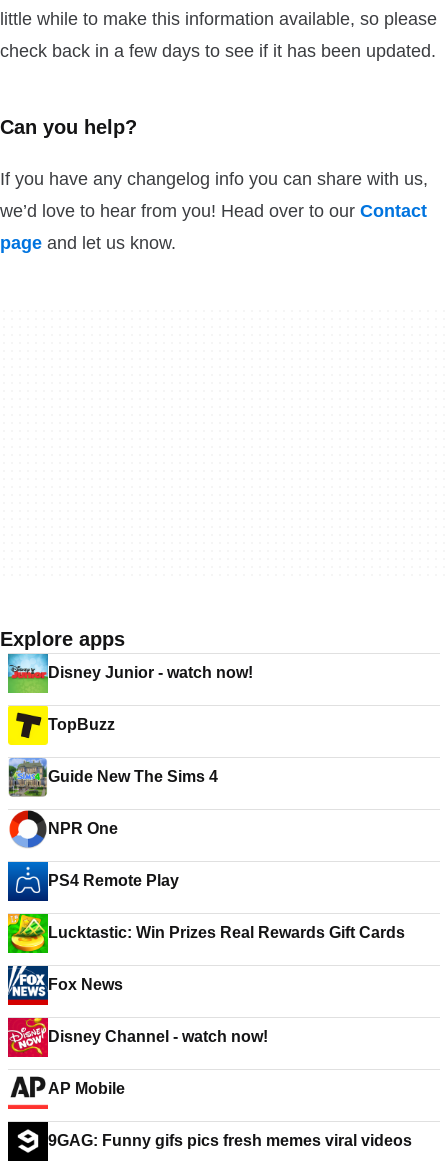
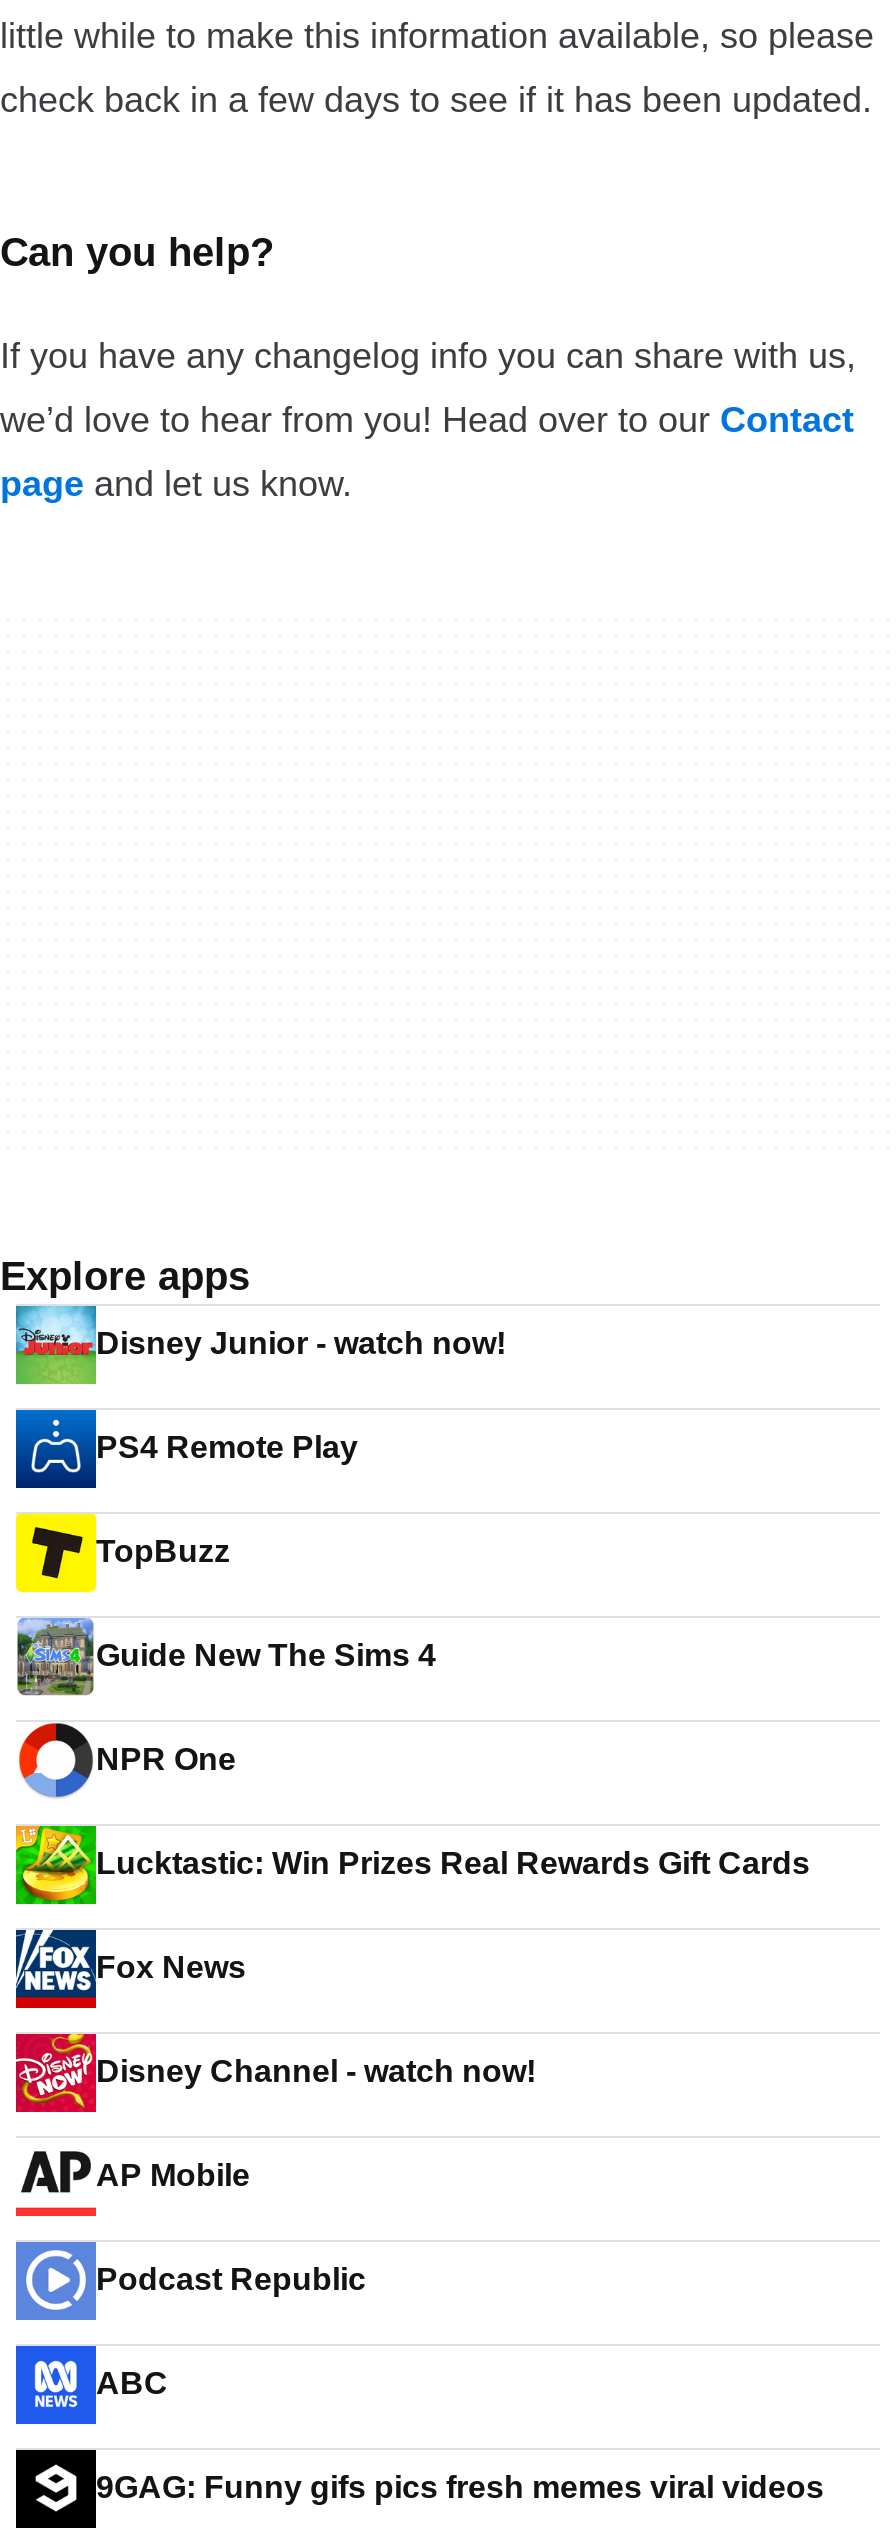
moved up: [image] | PS4 Remote Play

+ [image]
+ Podcast Republic
+ ABC

+ [image]
